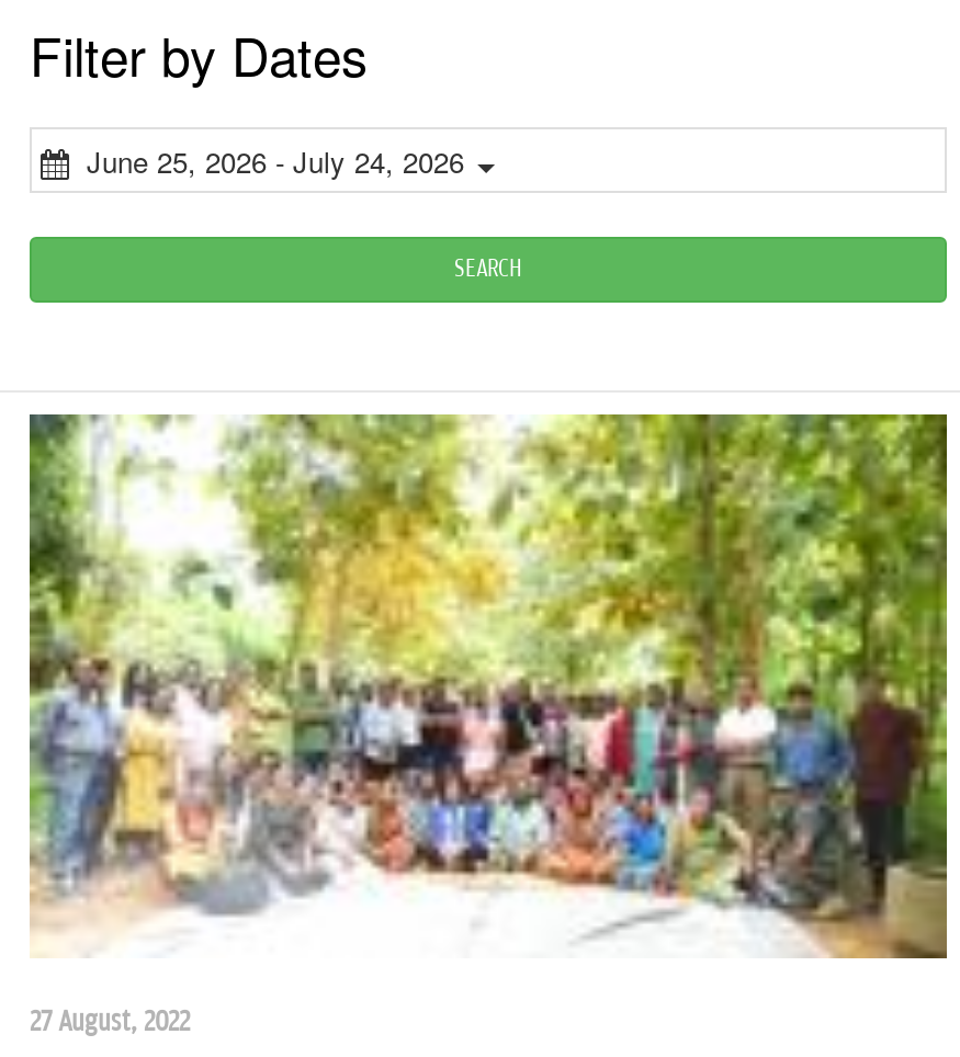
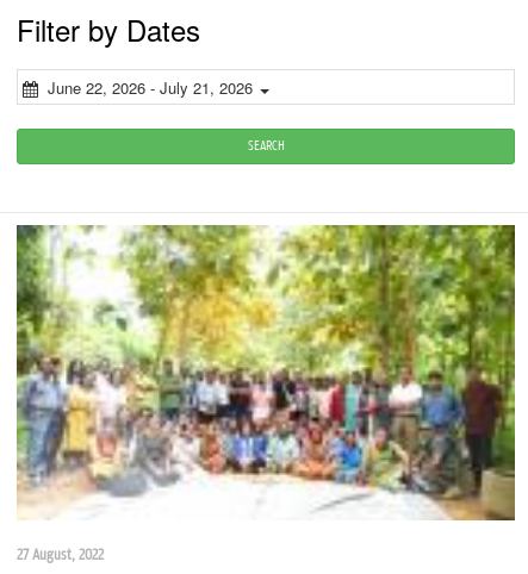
- June 25, 2026 - July 24, 2026
+ June 22, 2026 - July 21, 2026
